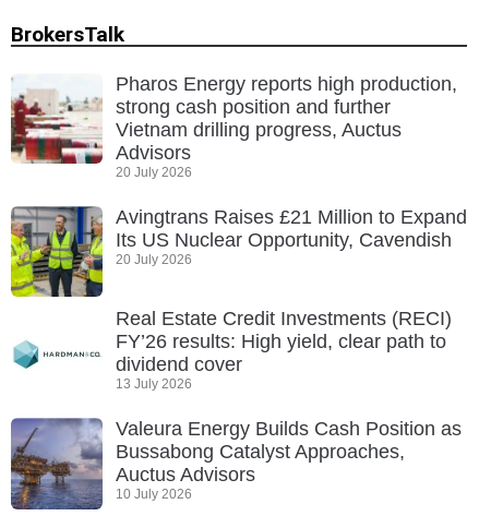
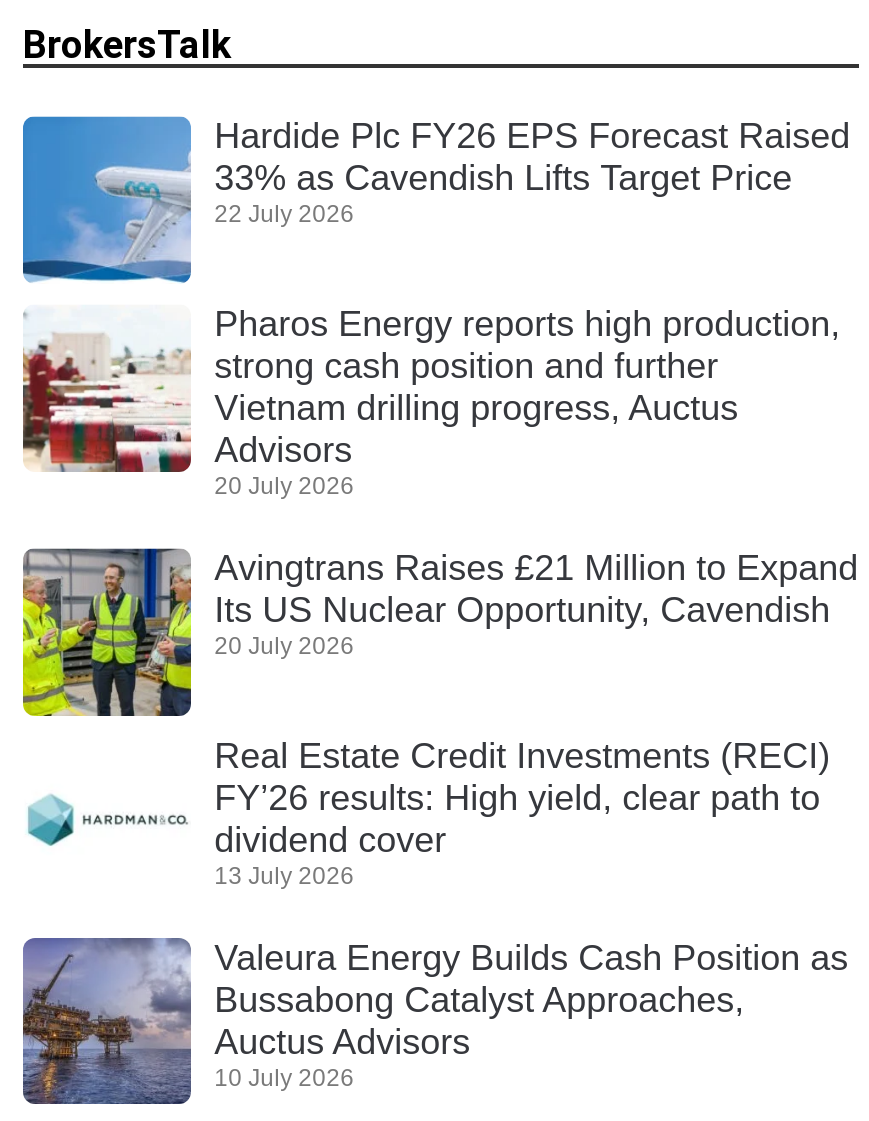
+ [image]
+ Hardide Plc FY26 EPS Forecast Raised
+ 33% as Cavendish Lifts Target Price
+ 22 July 2026
